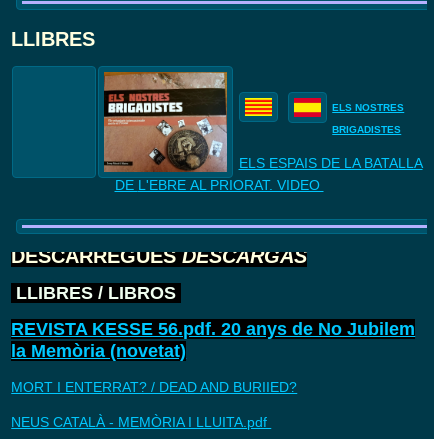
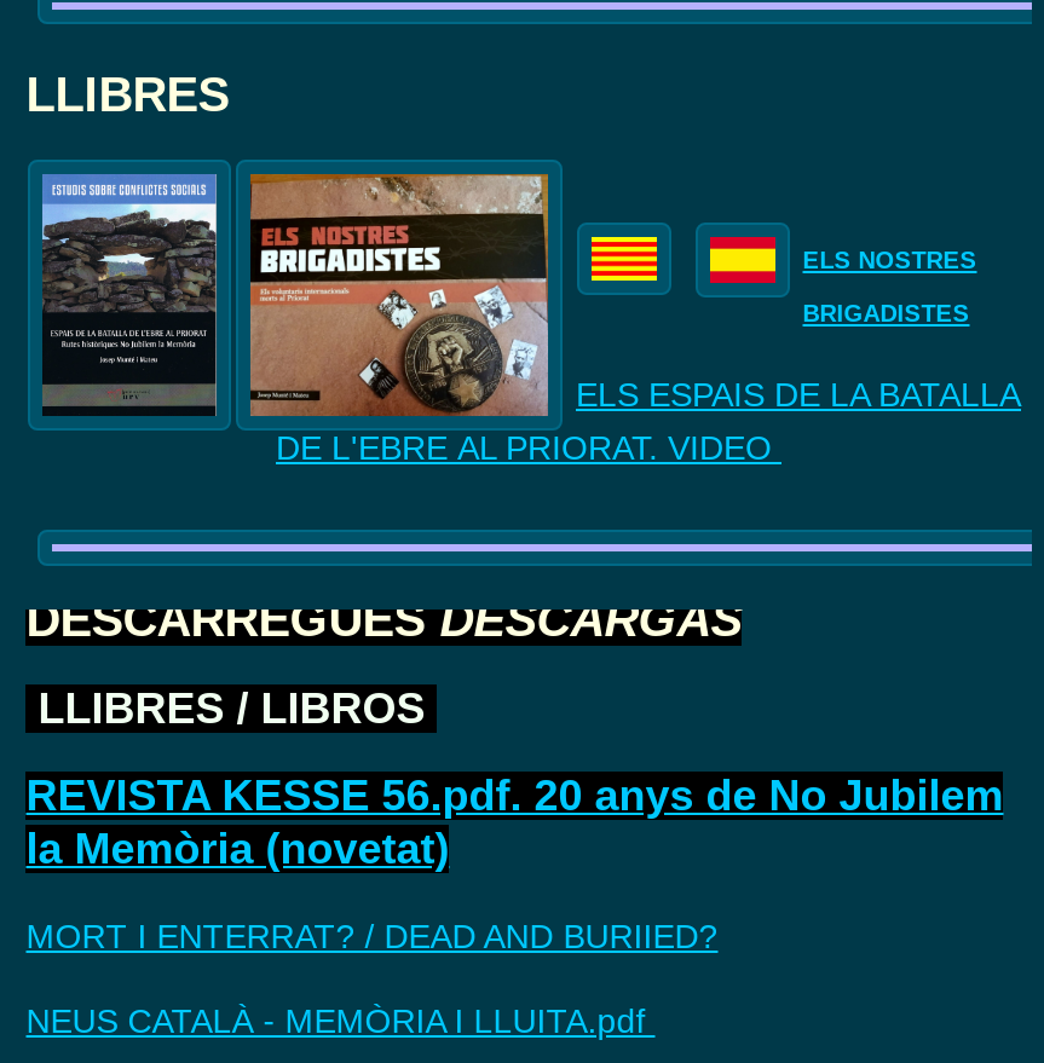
+ [image]
